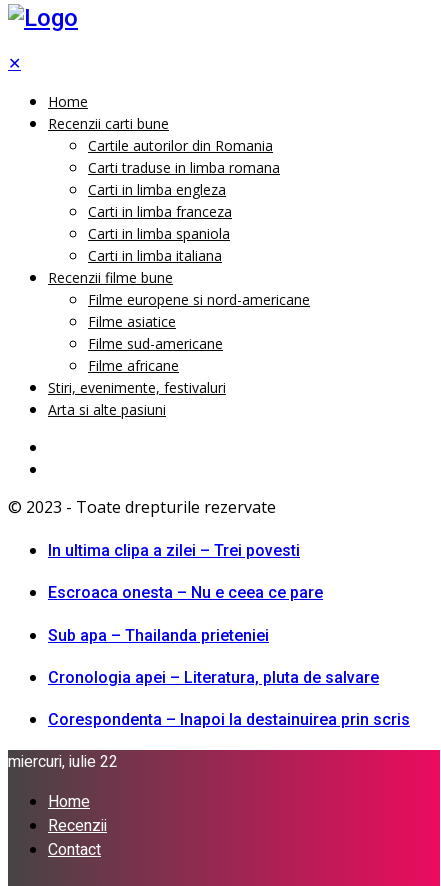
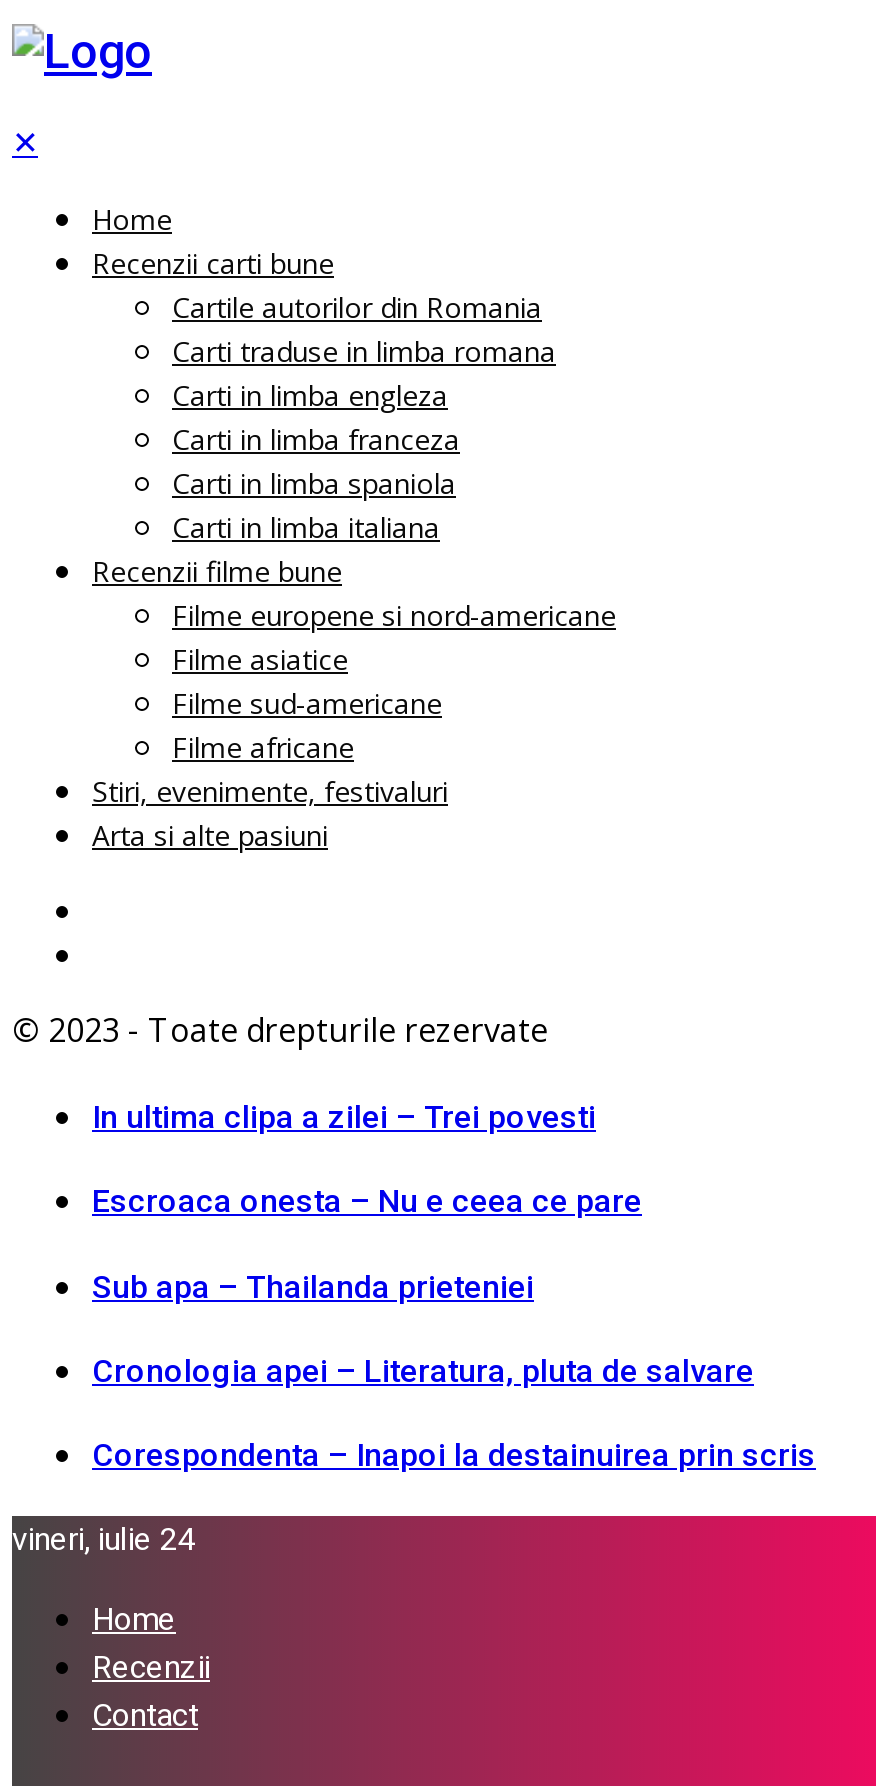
- miercuri, iulie 22
+ vineri, iulie 24
